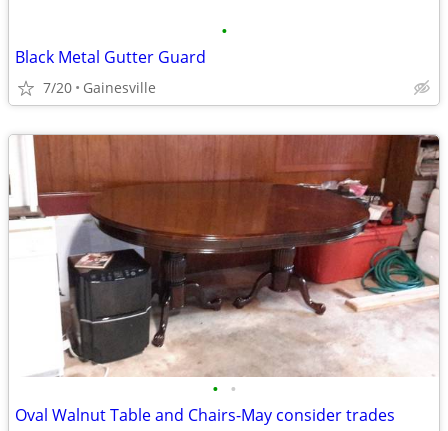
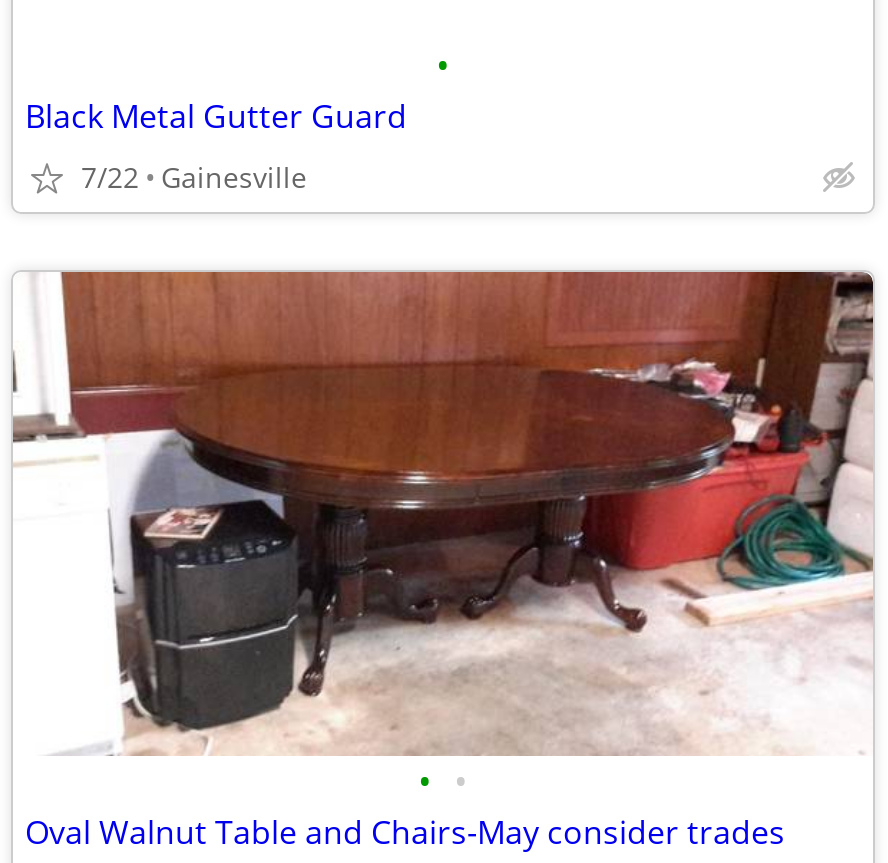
- 7/20 Gainesville
+ 7/22 Gainesville
